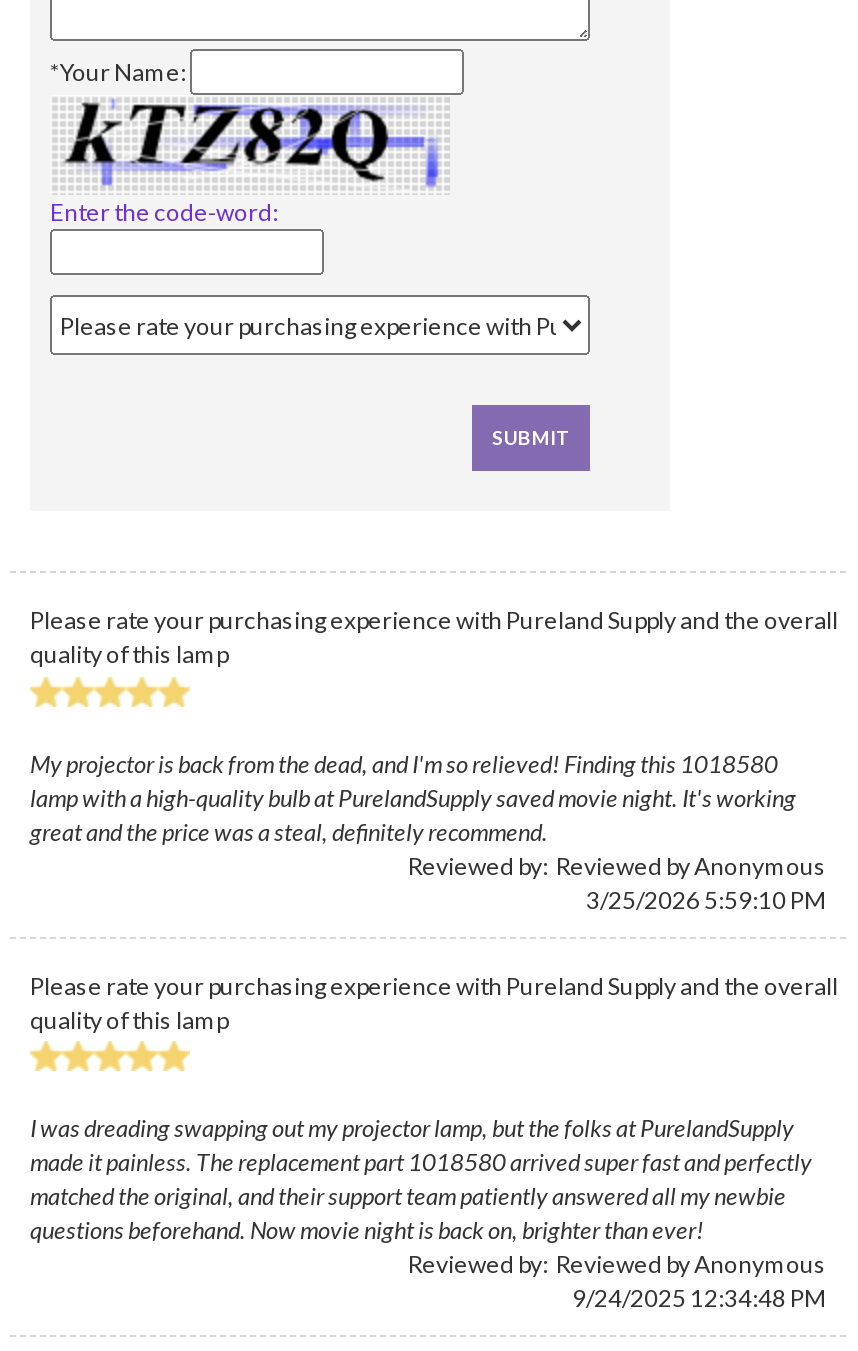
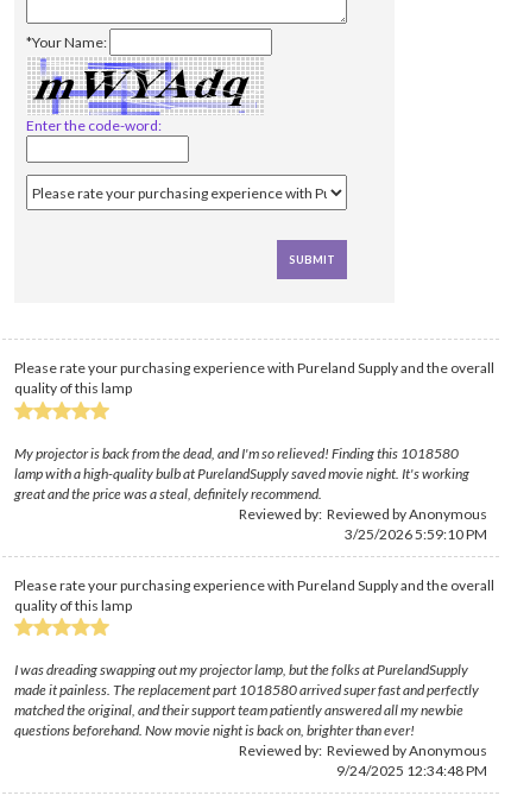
- [image]
+ [image]
